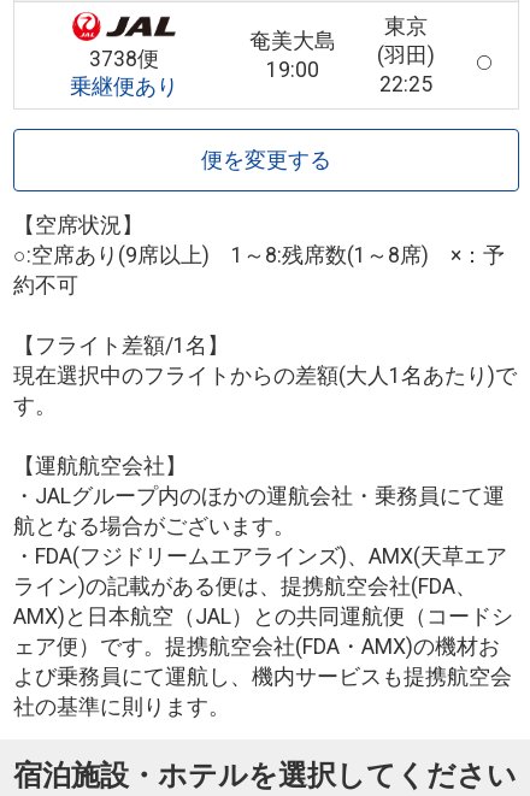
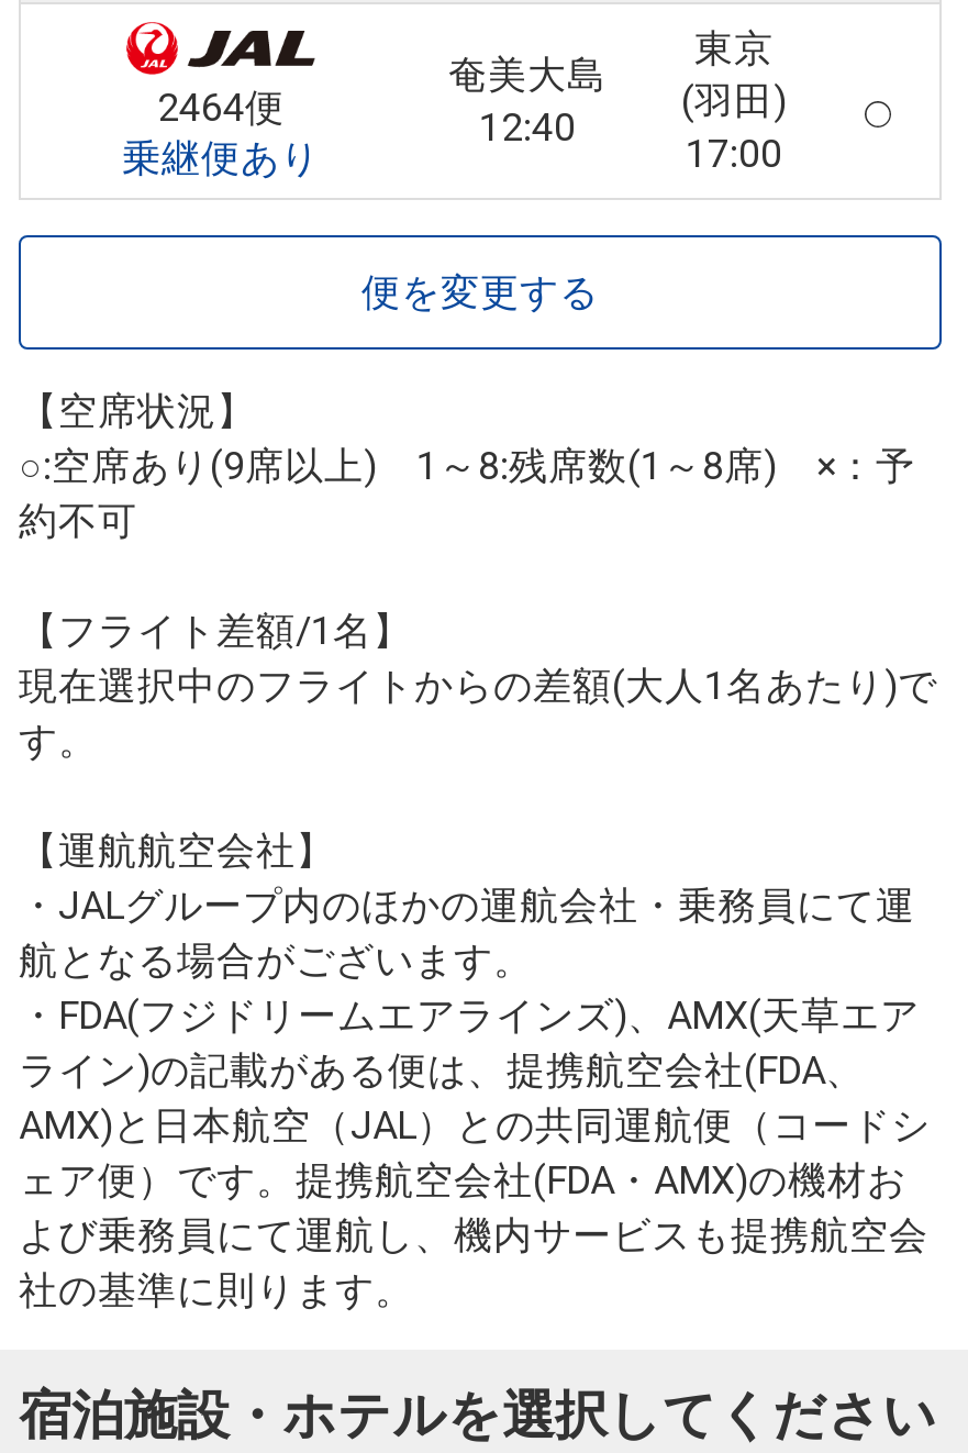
- 3738便
+ 2464便

- 19:00
+ 12:40

- 22:25
+ 17:00
